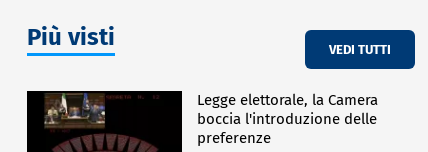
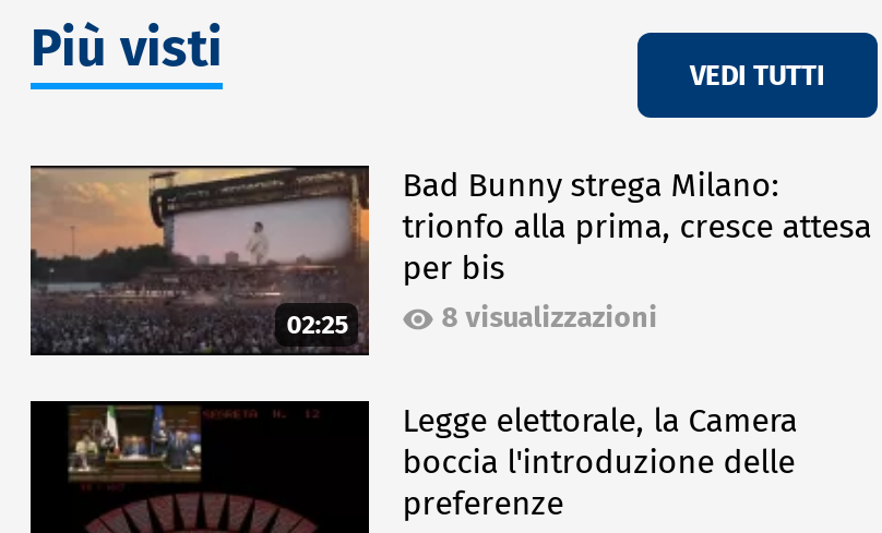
+ [image]
+ 02:25

+ Bad Bunny strega Milano:
+ trionfo alla prima, cresce attesa
+ per bis
+ 8 visualizzazioni
